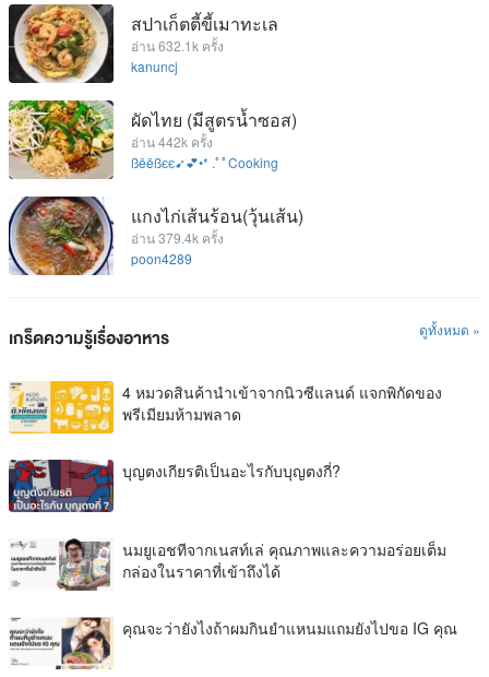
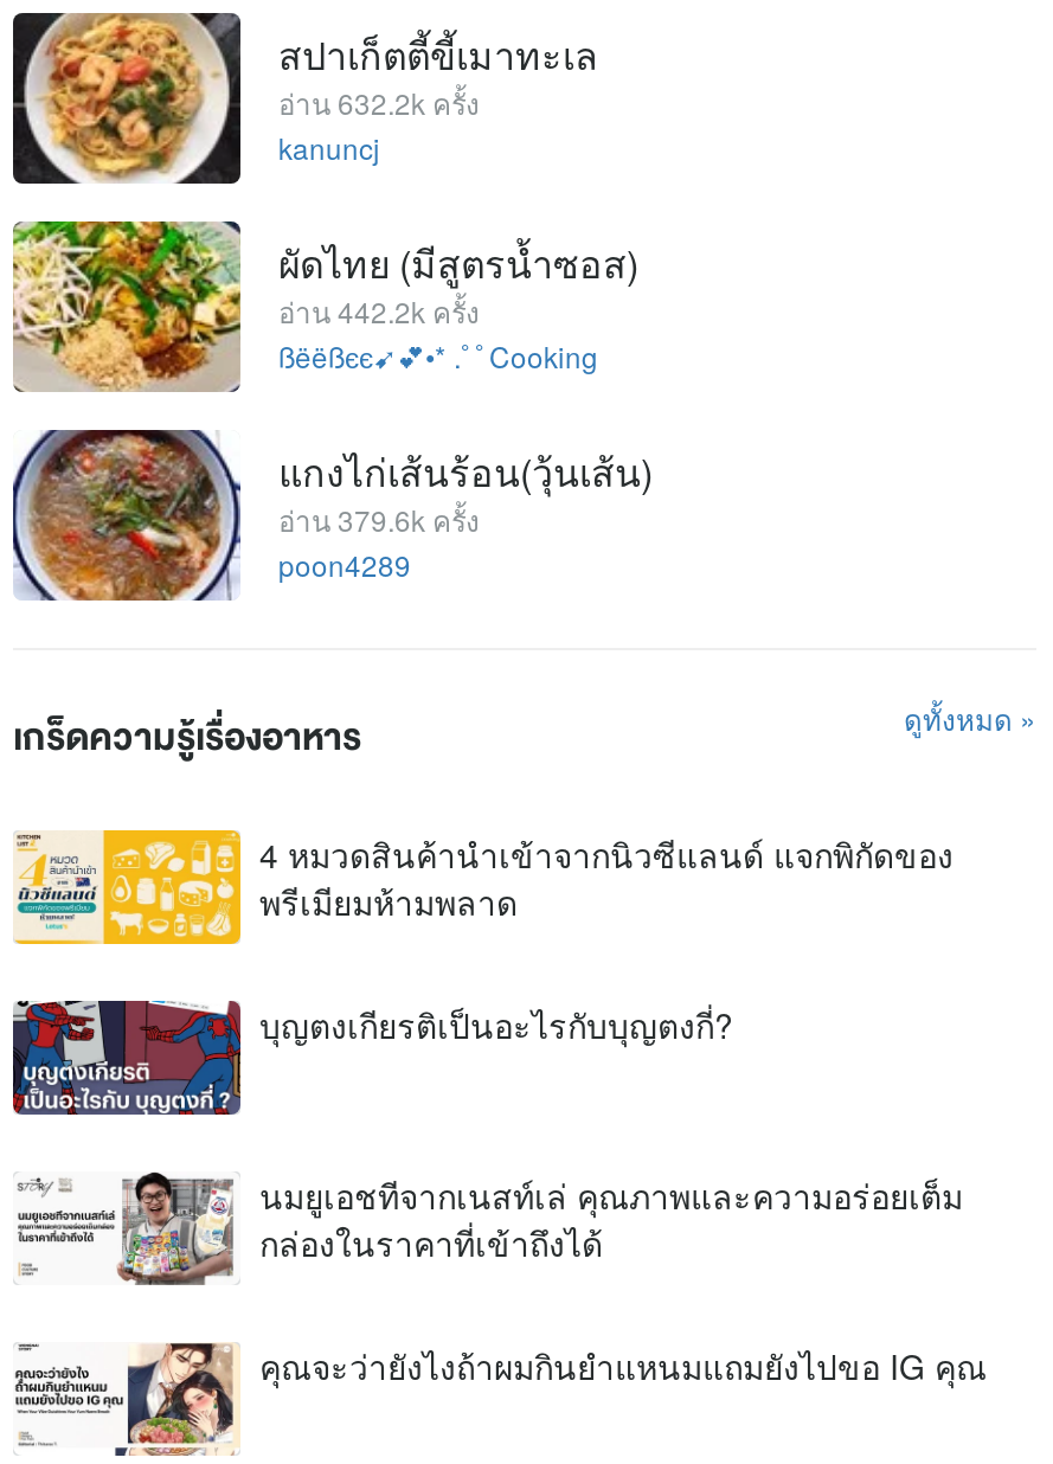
- อ่าน 632.1k ครั้ง
+ อ่าน 632.2k ครั้ง

- อ่าน 442k ครั้ง
+ อ่าน 442.2k ครั้ง

- อ่าน 379.4k ครั้ง
+ อ่าน 379.6k ครั้ง
